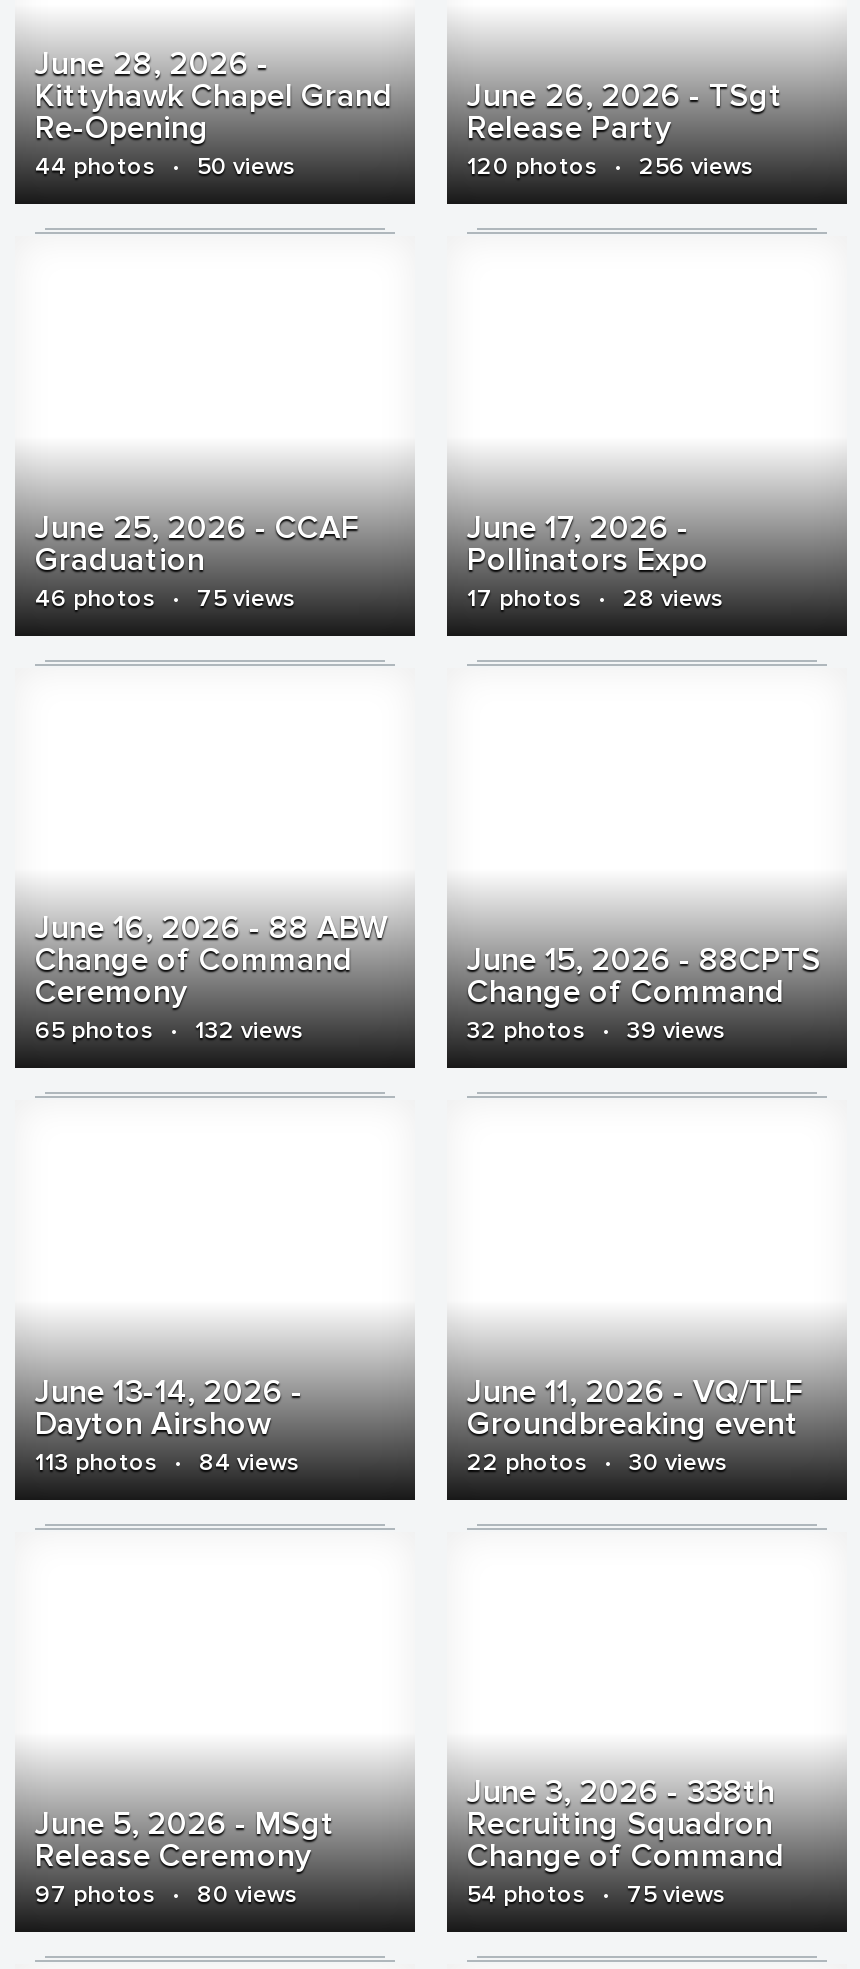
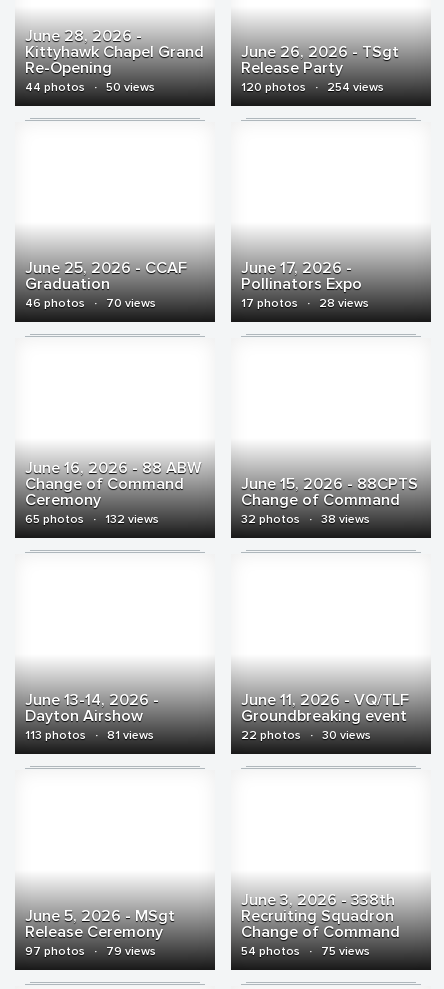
- 120 photos · 256 views
+ 120 photos · 254 views

- 46 photos · 75 views
+ 46 photos · 70 views

- 32 photos · 39 views
+ 32 photos · 38 views

- 113 photos · 84 views
+ 113 photos · 81 views

- 97 photos · 80 views
+ 97 photos · 79 views
